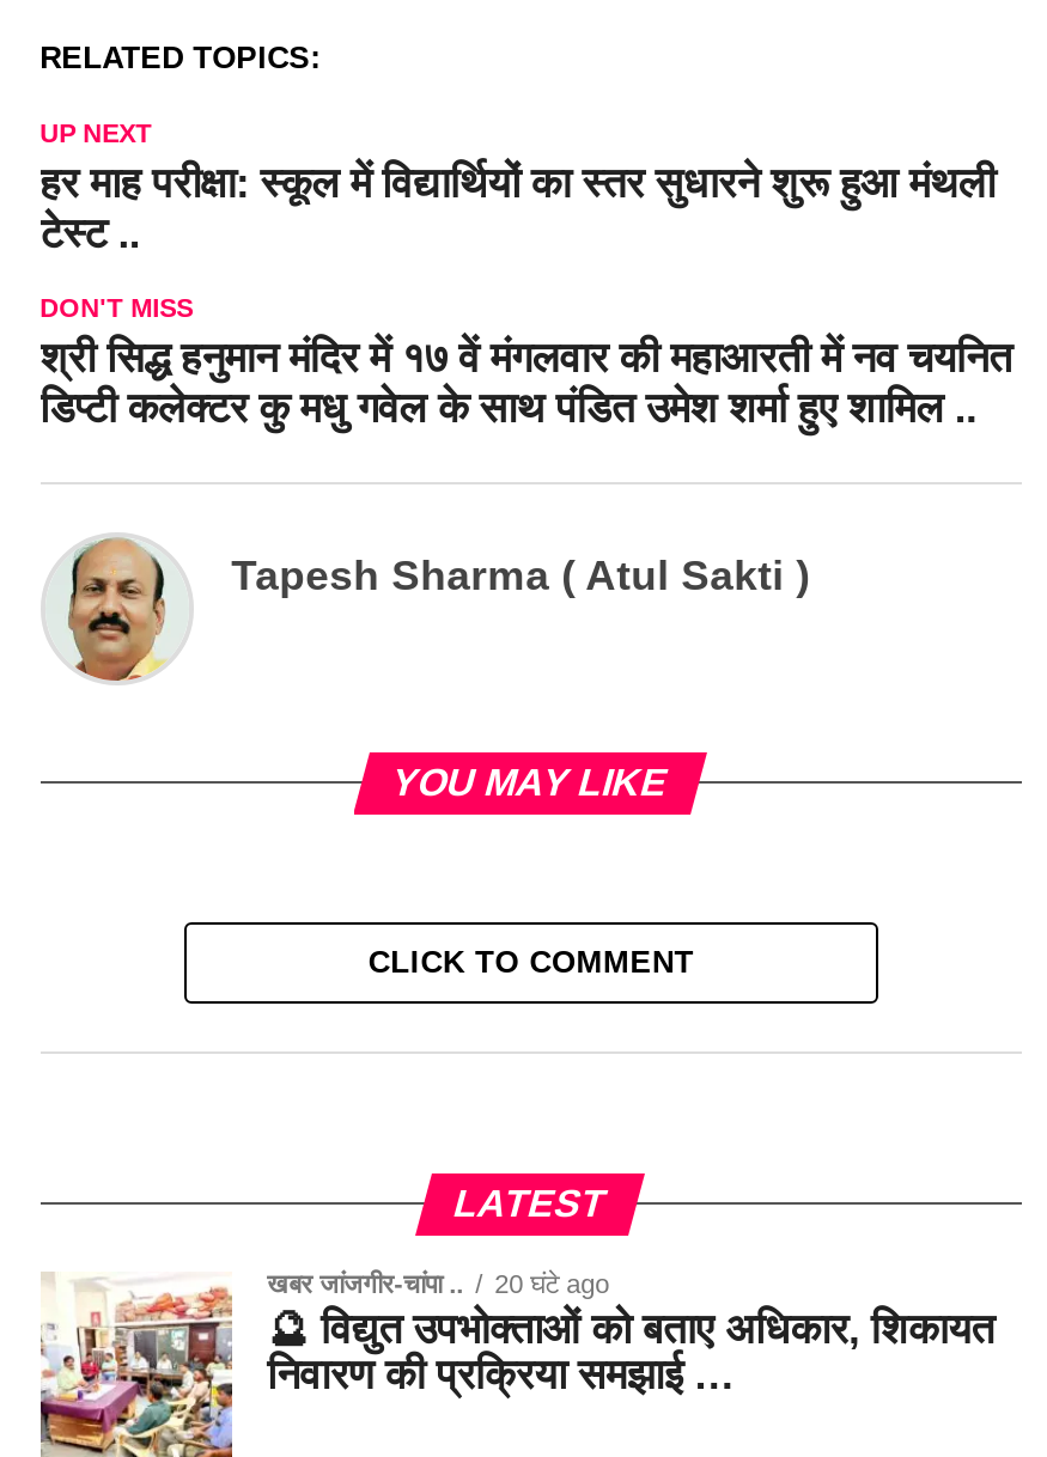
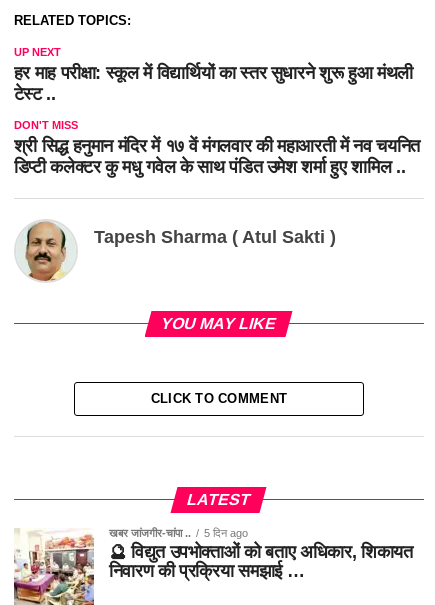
- खबर जांजगीर-चांपा .. 20 घंटे ago
+ खबर जांजगीर-चांपा .. 5 दिन ago
